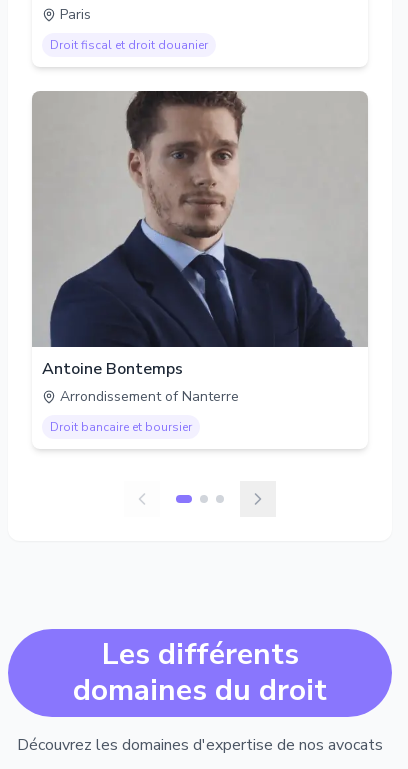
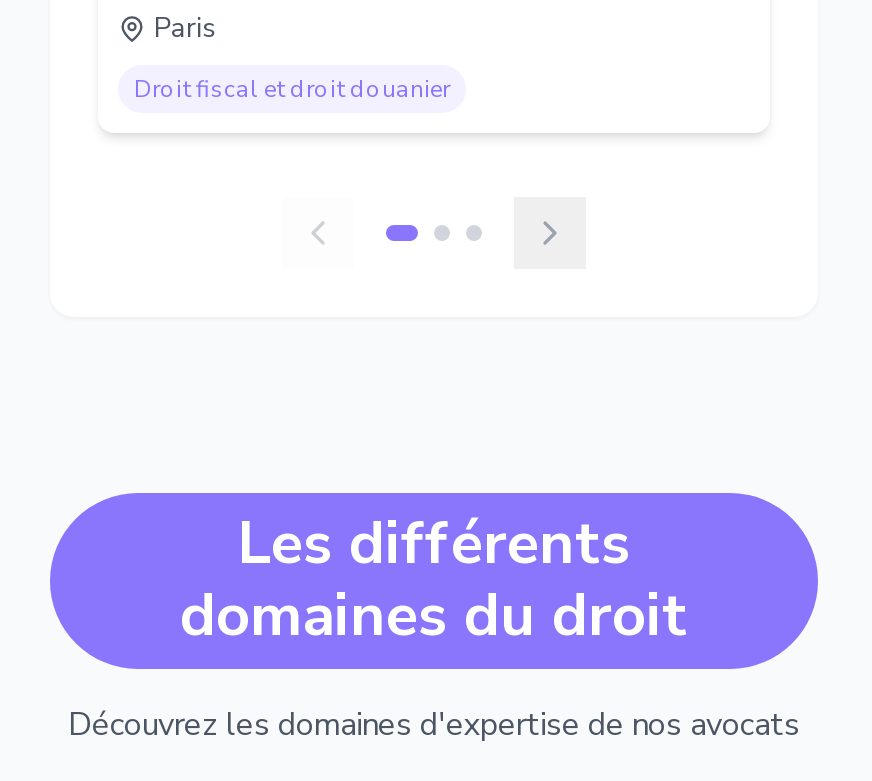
- [image]
- Antoine Bontemps
- Arrondissement of Nanterre
- Droit bancaire et boursier
